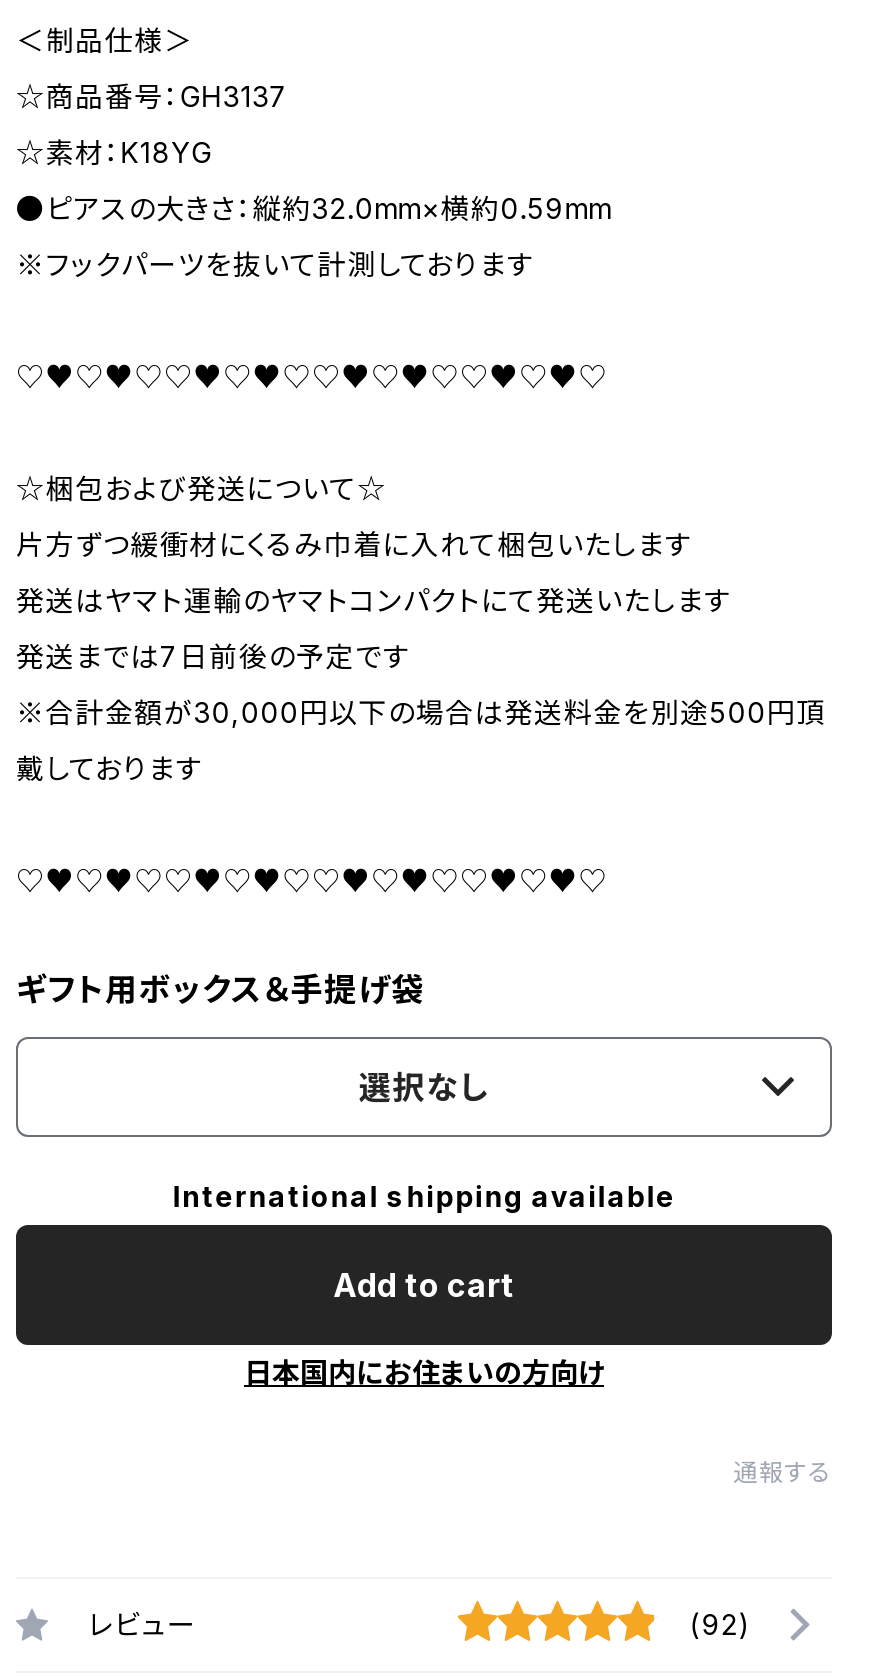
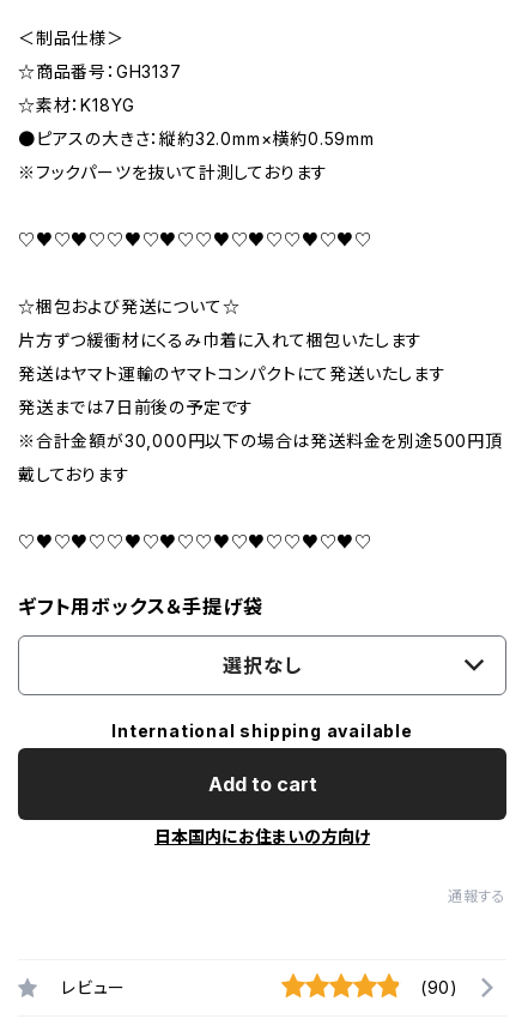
- (92)
+ (90)
